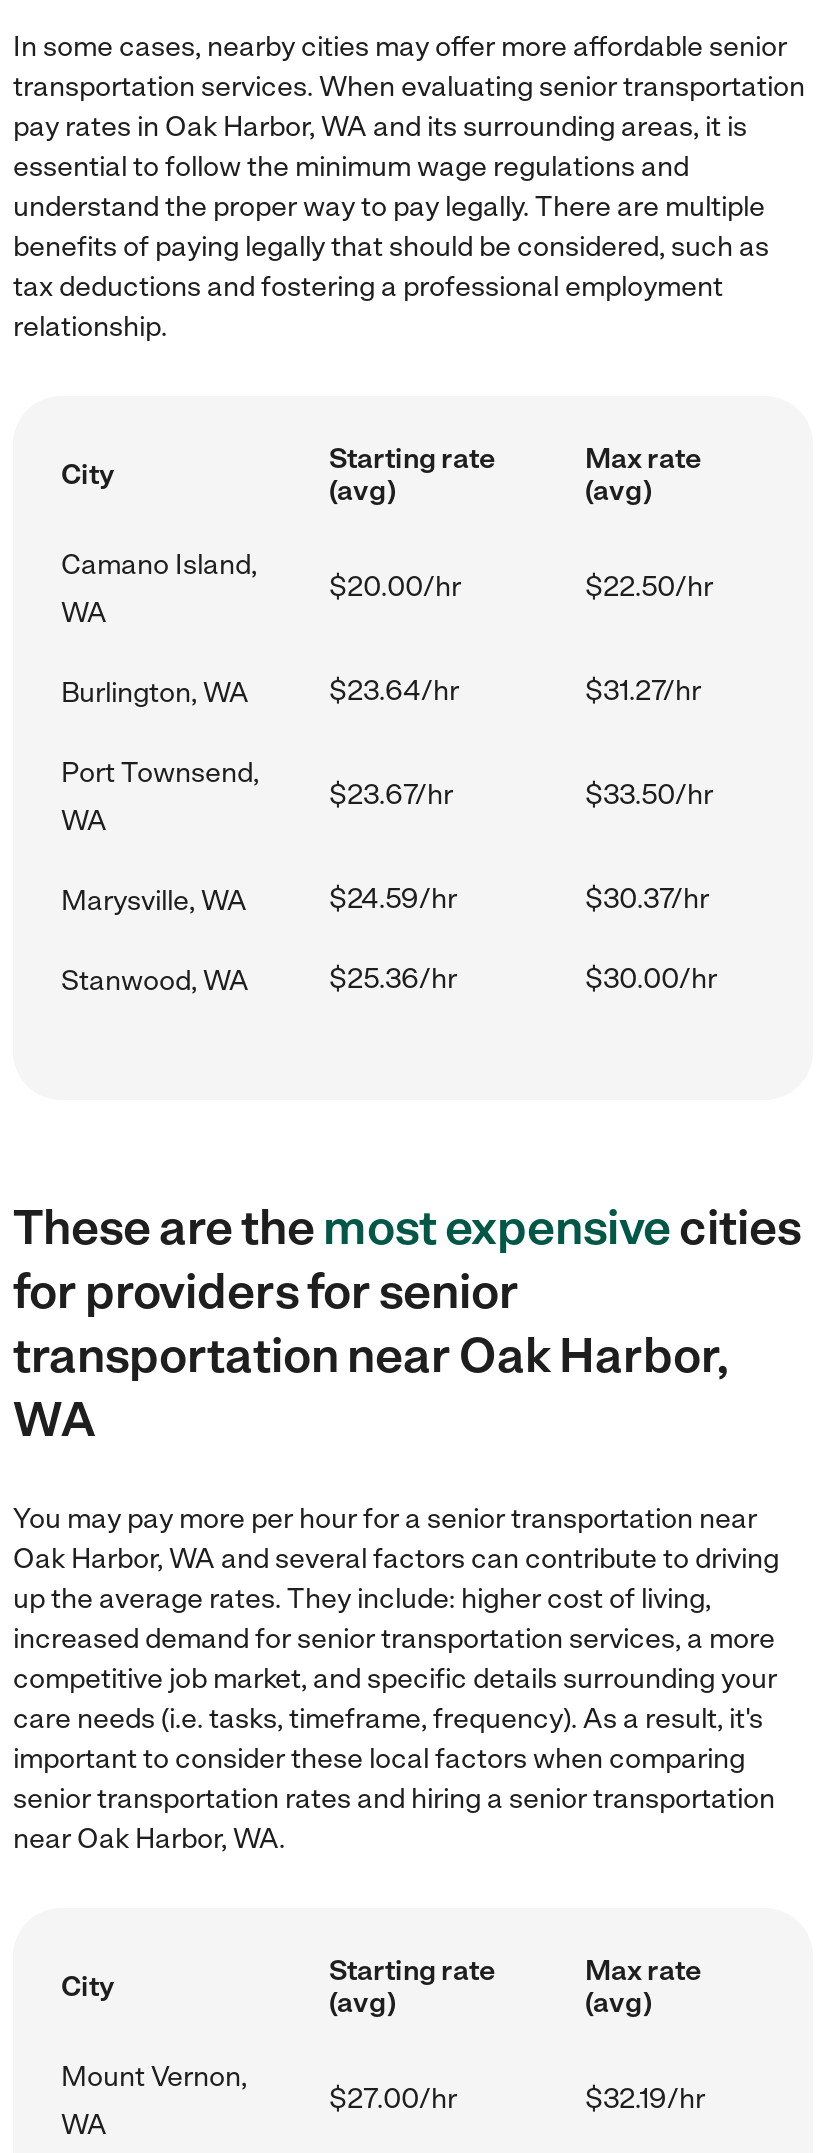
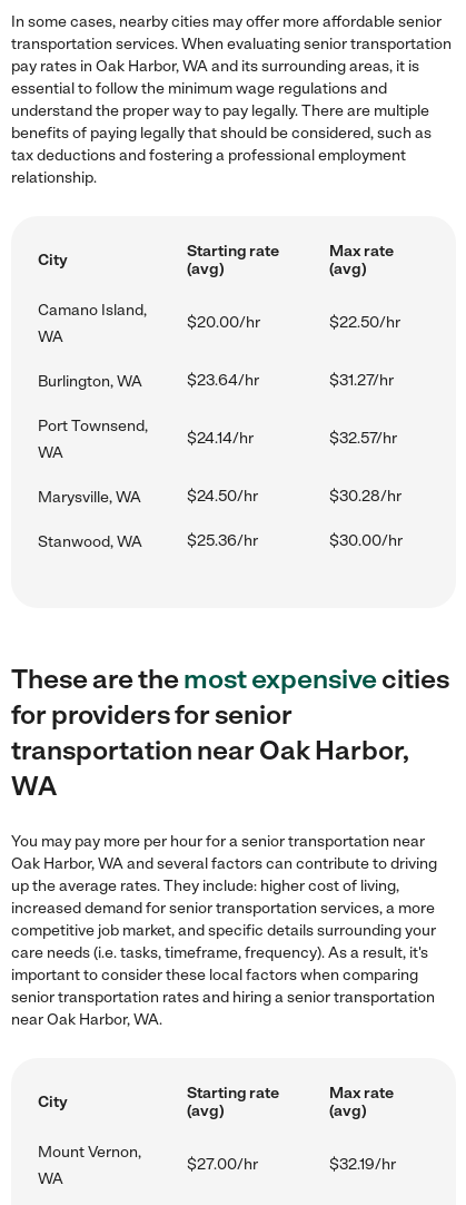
- $23.67/hr
- $33.50/hr
+ $24.14/hr
+ $32.57/hr

- $24.59/hr
- $30.37/hr
+ $24.50/hr
+ $30.28/hr
